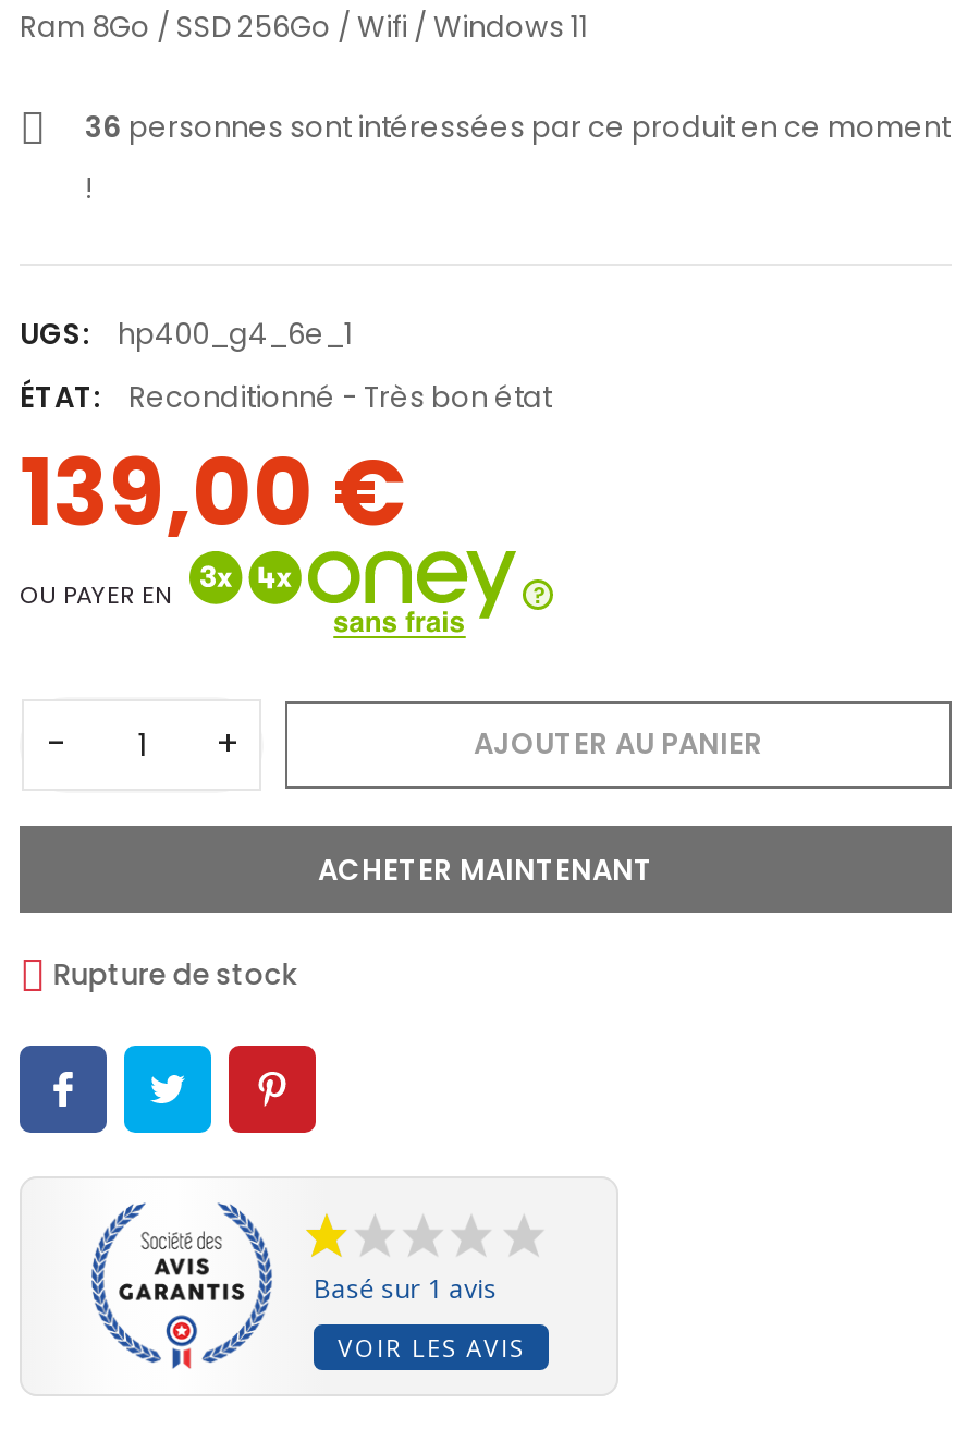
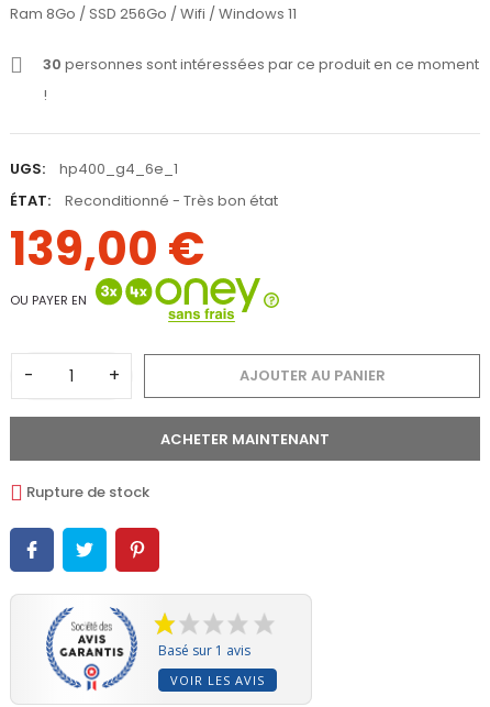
- 36 personnes sont intéressées par ce produit en ce moment
+ 30 personnes sont intéressées par ce produit en ce moment
